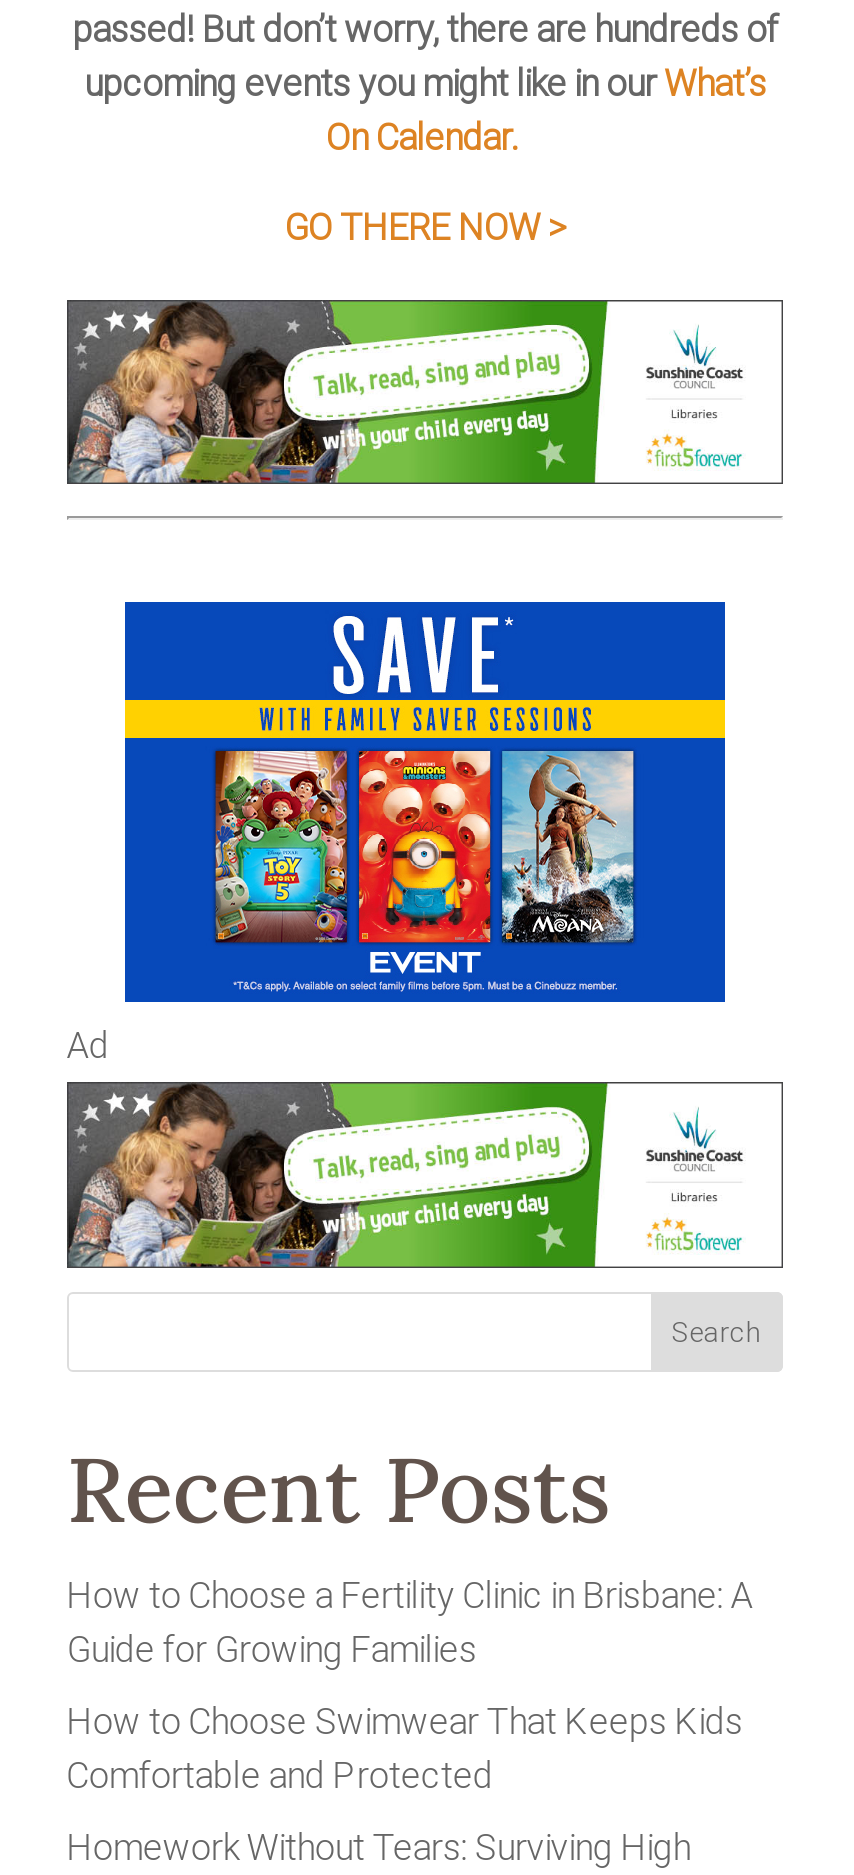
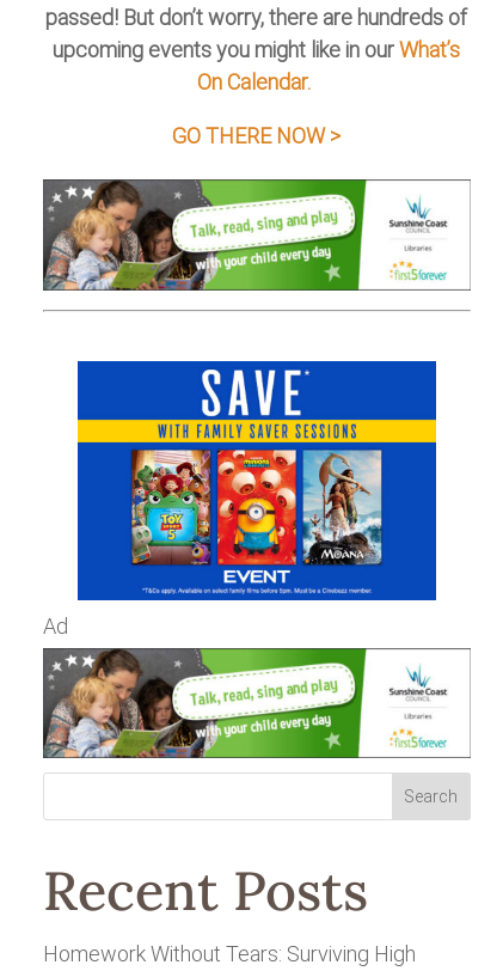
- How to Choose a Fertility Clinic in Brisbane: A
- Guide for Growing Families
- How to Choose Swimwear That Keeps Kids
- Comfortable and Protected
